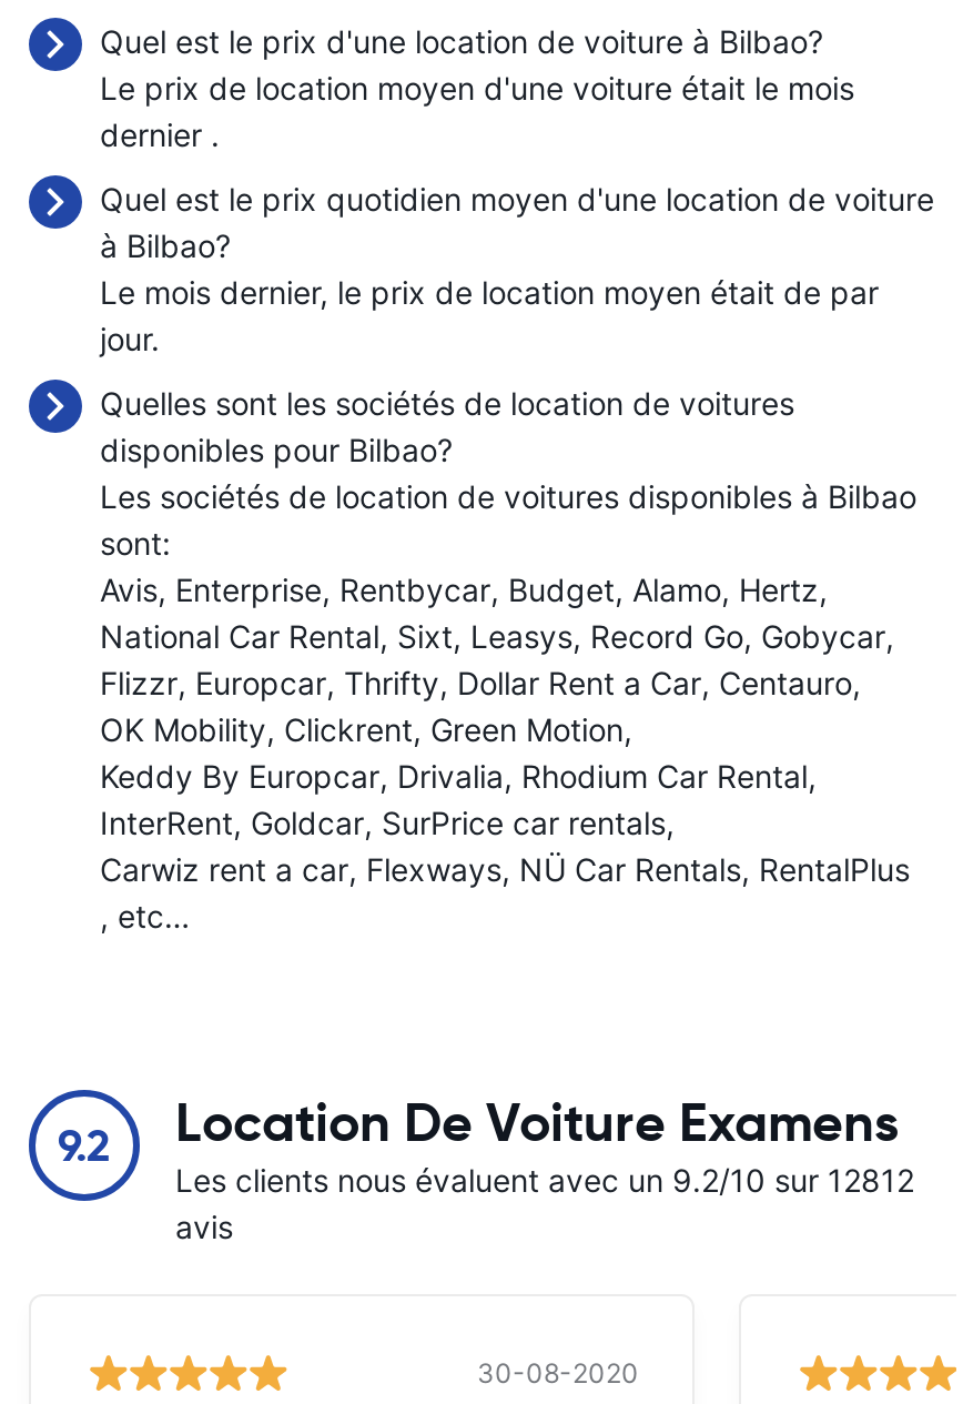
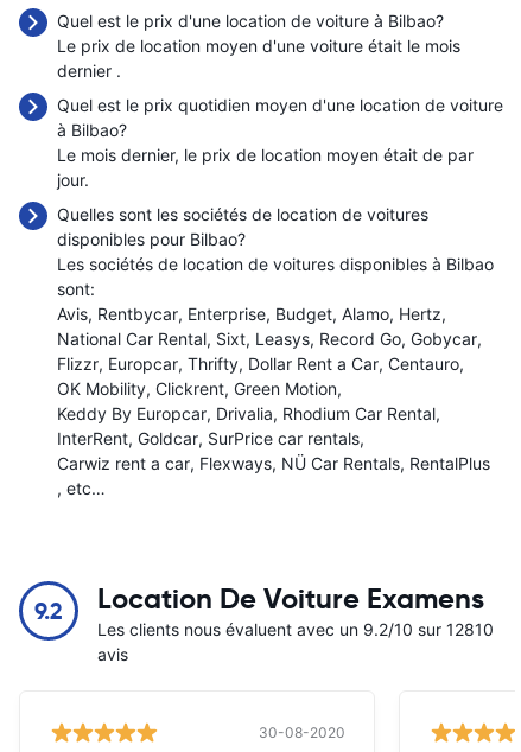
- Avis Enterprise Rentbycar Budget Alamo Hertz
+ Avis Rentbycar Enterprise Budget Alamo Hertz

- Les clients nous évaluent avec un 9.2/10 sur 12812
+ Les clients nous évaluent avec un 9.2/10 sur 12810
